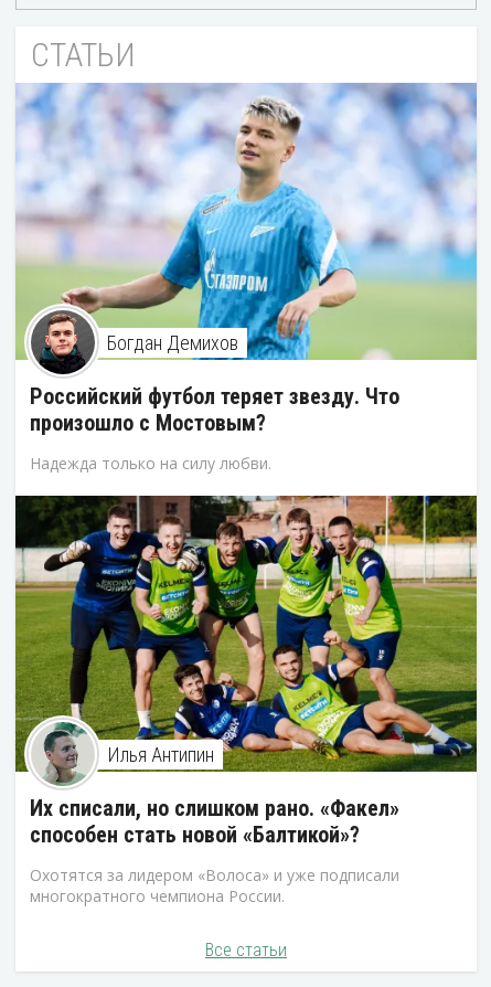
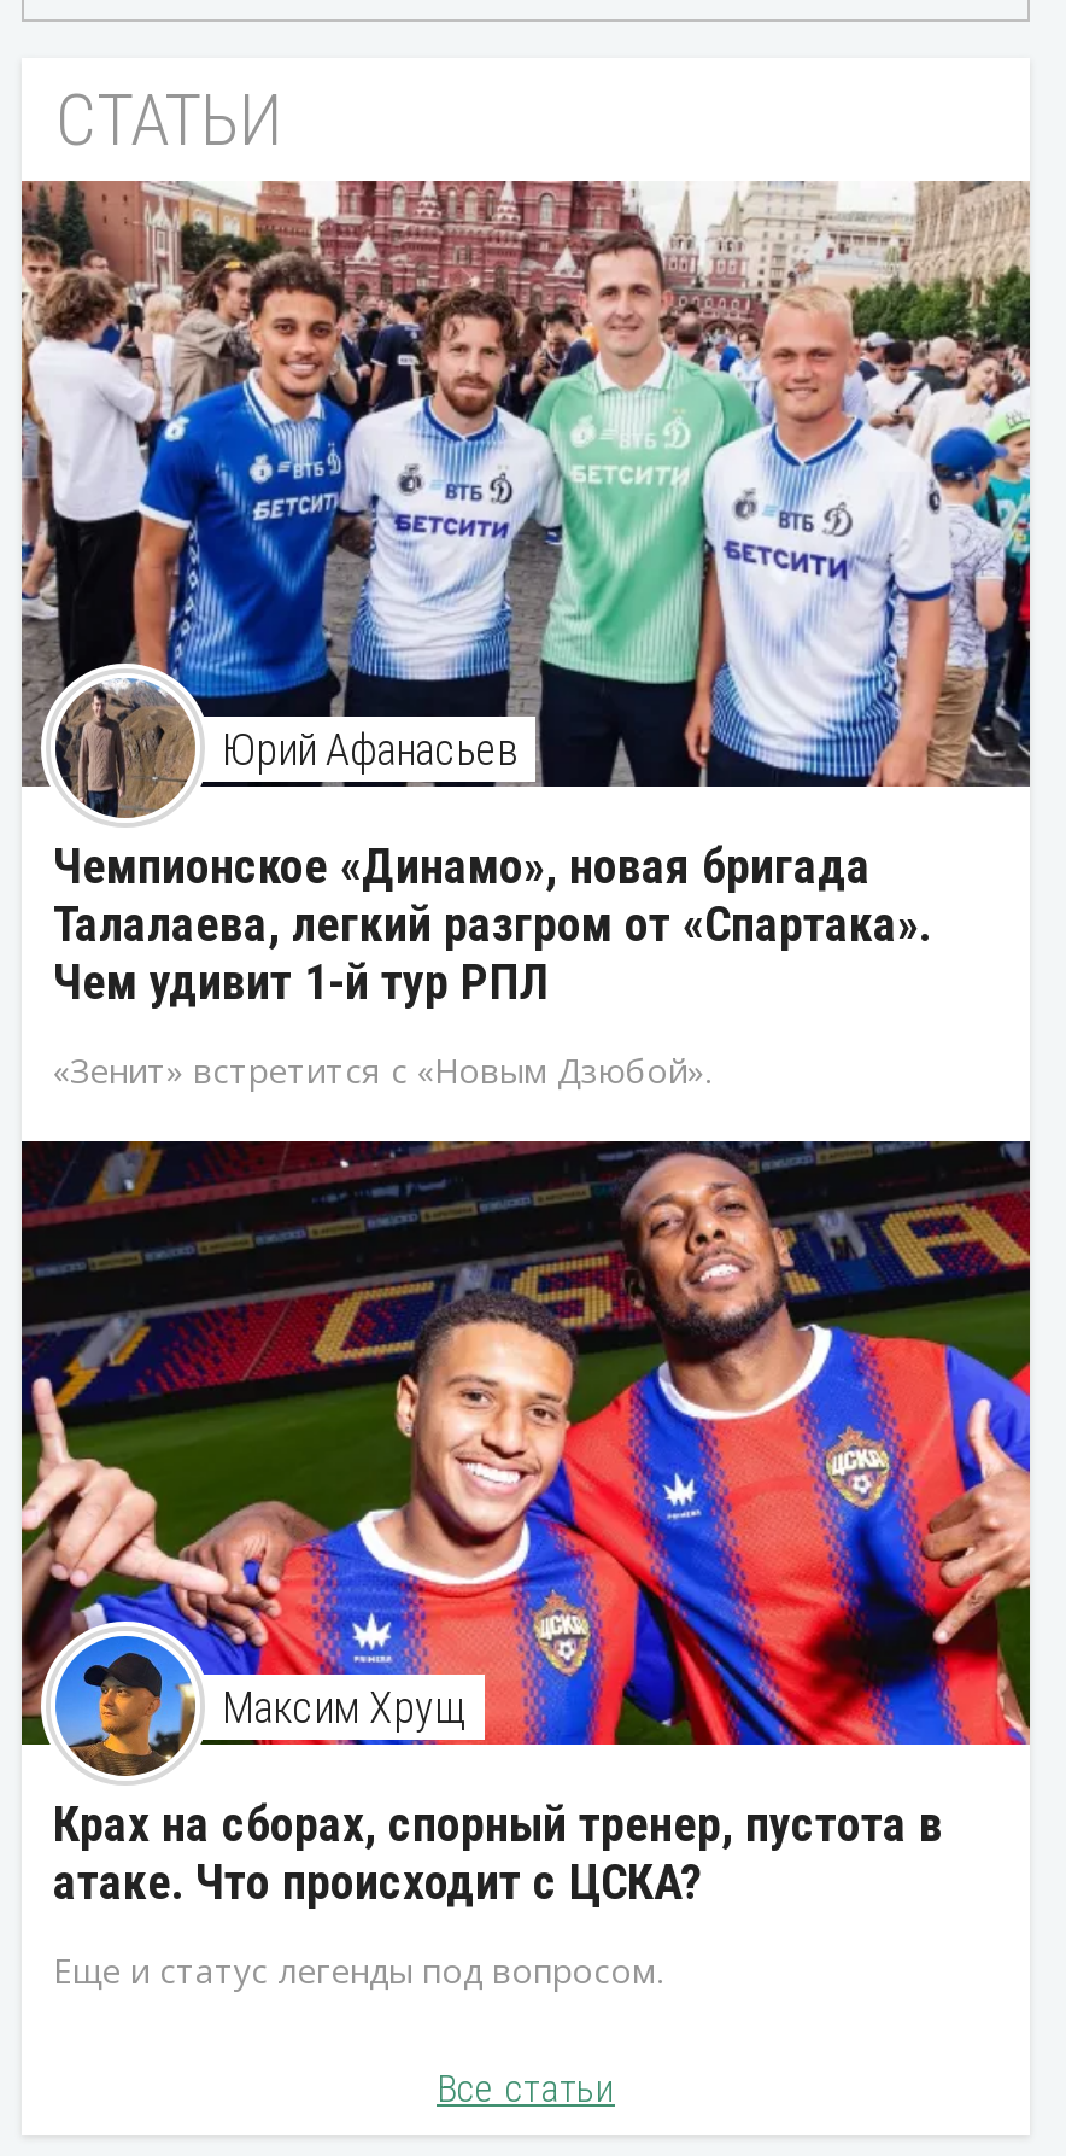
- [image]
- Богдан Демихов
+ [image]
+ Юрий Афанасьев

- Российский футбол теряет звезду. Что
- произошло с Мостовым?
+ Чемпионское «Динамо», новая бригада
+ Талалаева, легкий разгром от «Спартака».
+ Чем удивит 1-й тур РПЛ

- Надежда только на силу любви.
+ «Зенит» встретится с «Новым Дзюбой».

- [image]
- Илья Антипин
+ [image]
+ Максим Хрущ

- Их списали, но слишком рано. «Факел»
- способен стать новой «Балтикой»?
+ Крах на сборах, спорный тренер, пустота в
+ атаке. Что происходит с ЦСКА?

- Охотятся за лидером «Волоса» и уже подписали
- многократного чемпиона России.
+ Еще и статус легенды под вопросом.
